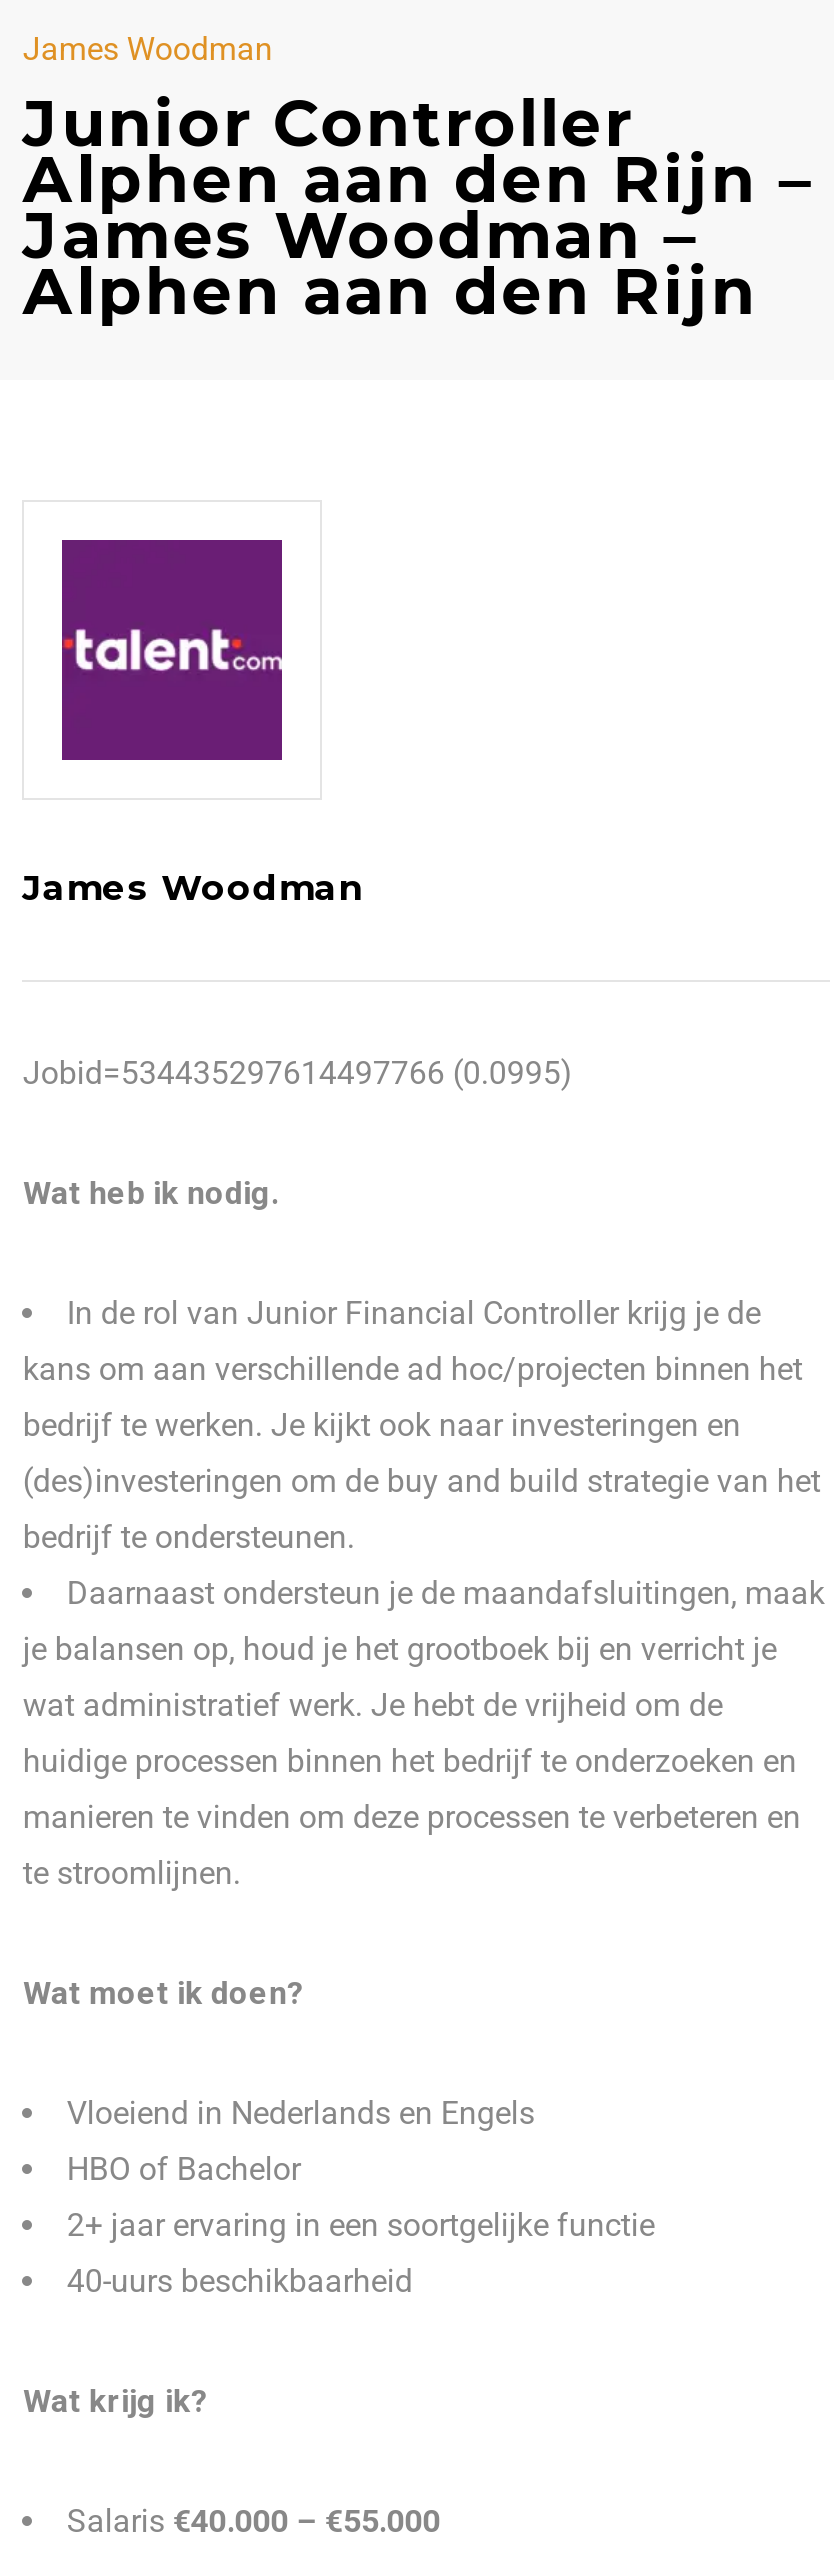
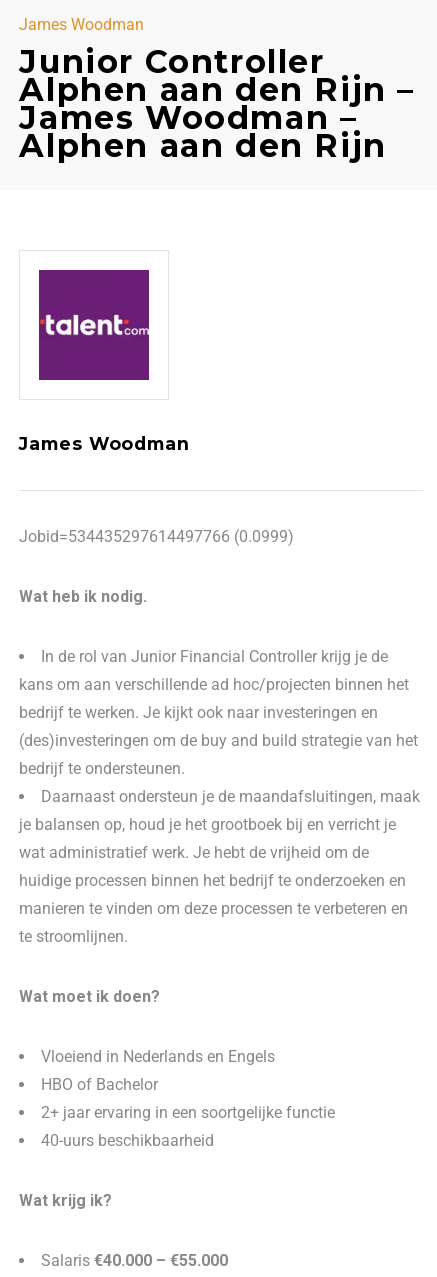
- Jobid=534435297614497766 (0.0995)
+ Jobid=534435297614497766 (0.0999)
